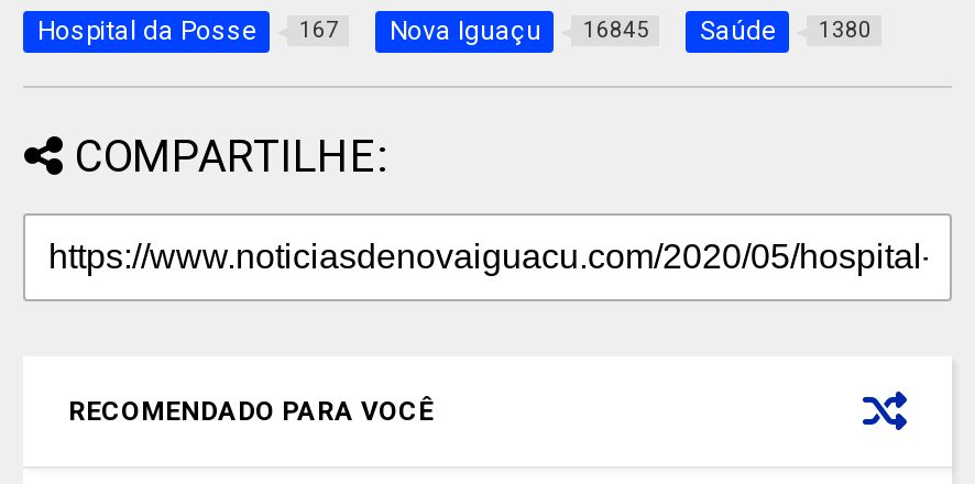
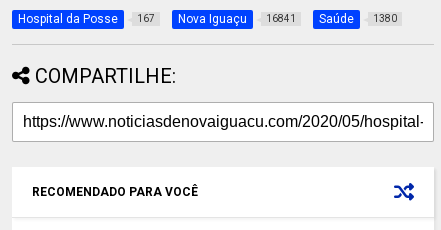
- Nova Iguaçu 16845
+ Nova Iguaçu 16841
